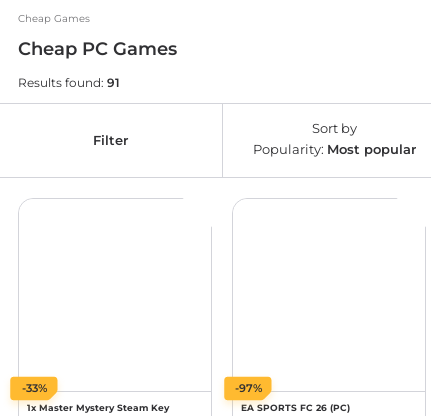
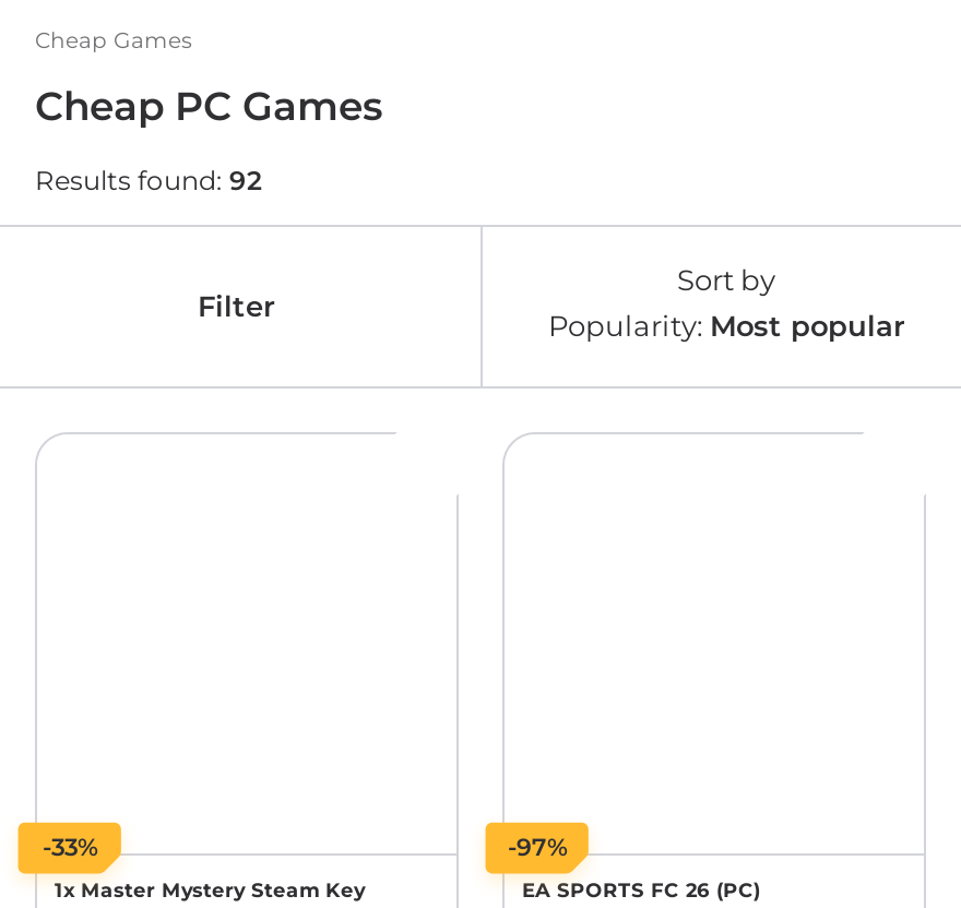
- Results found: 91
+ Results found: 92
